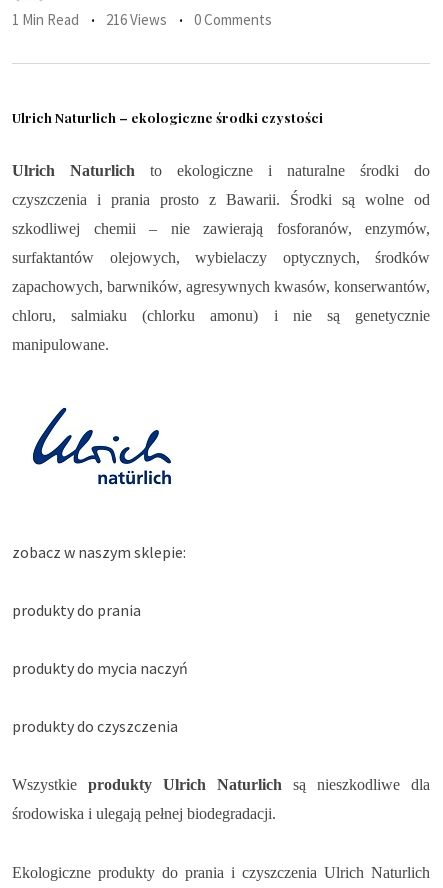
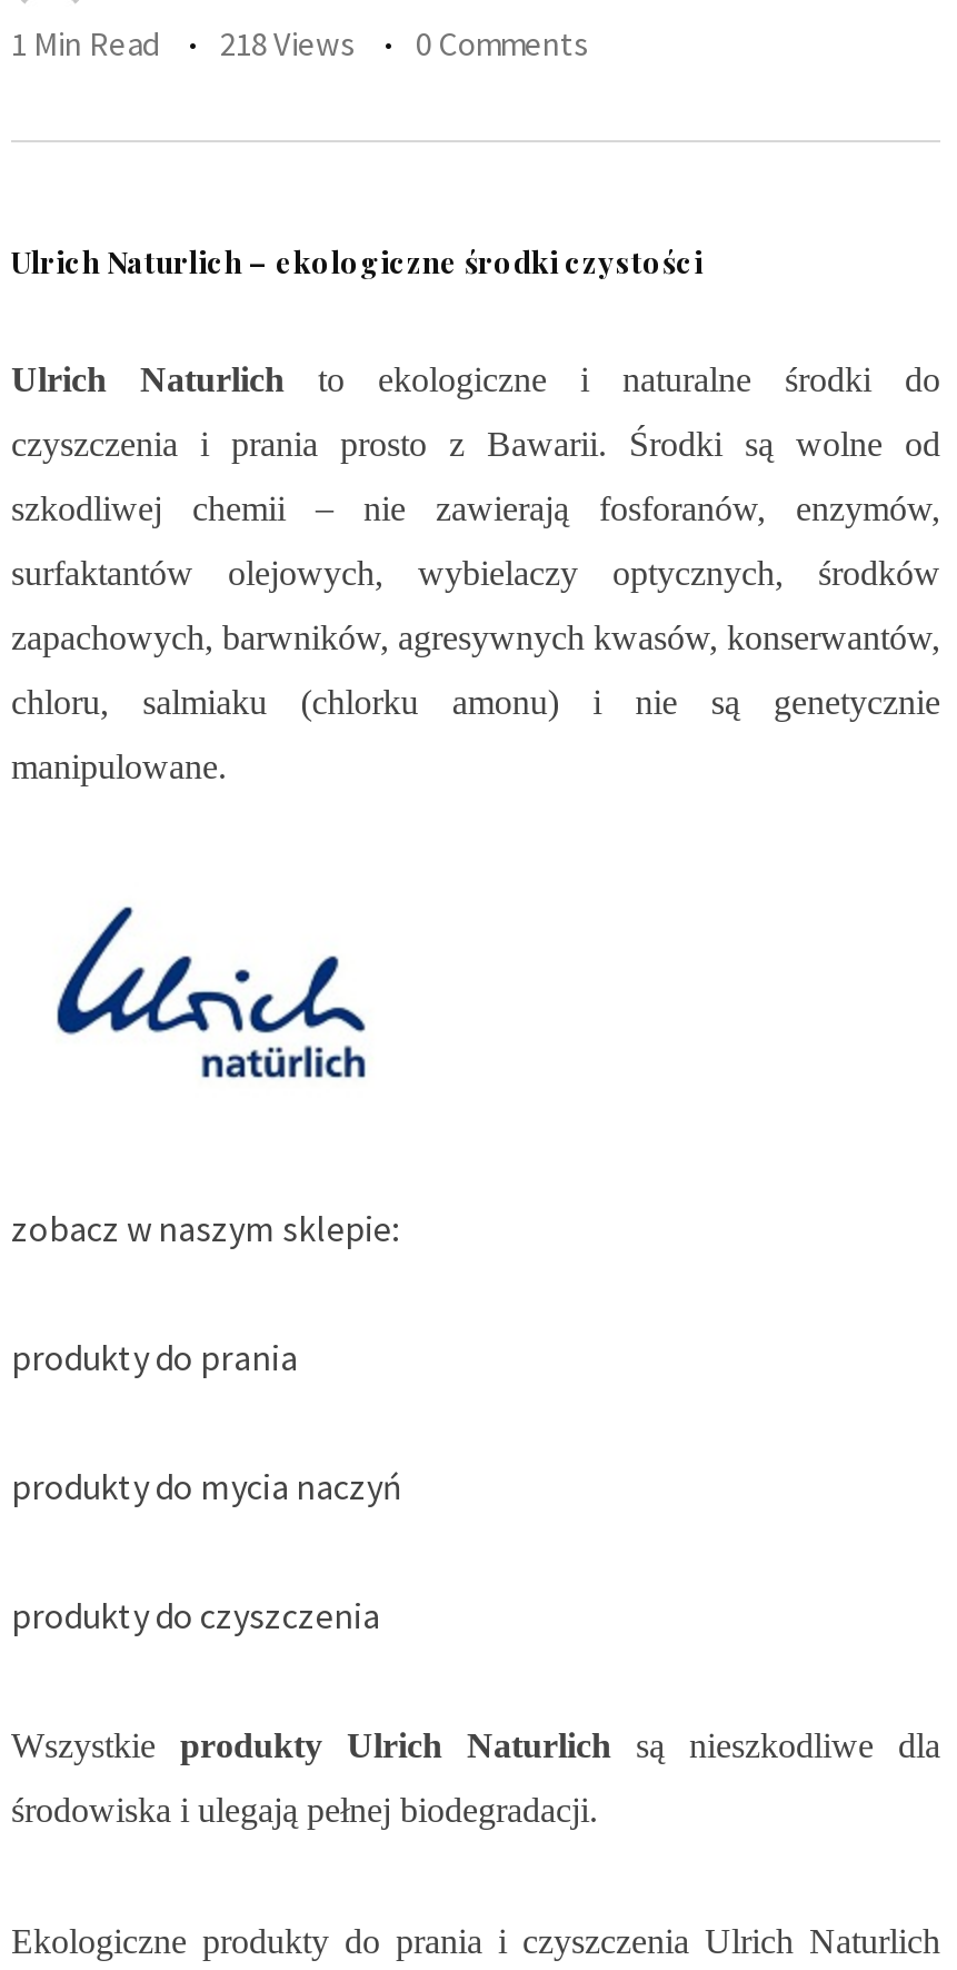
- 1 Min Read 216 Views 0 Comments
+ 1 Min Read 218 Views 0 Comments
